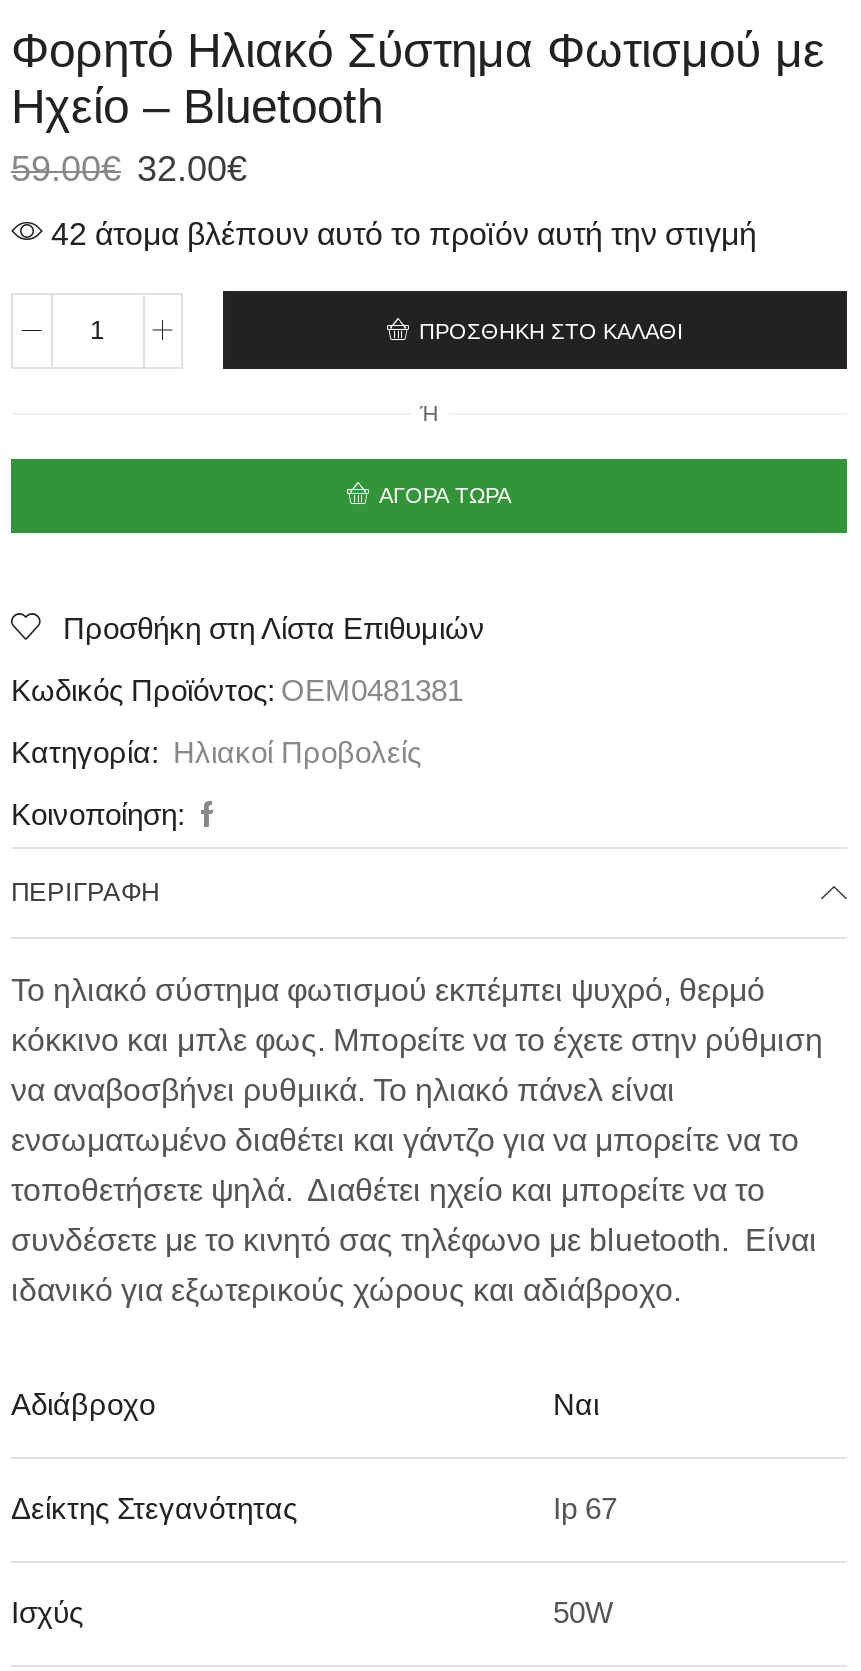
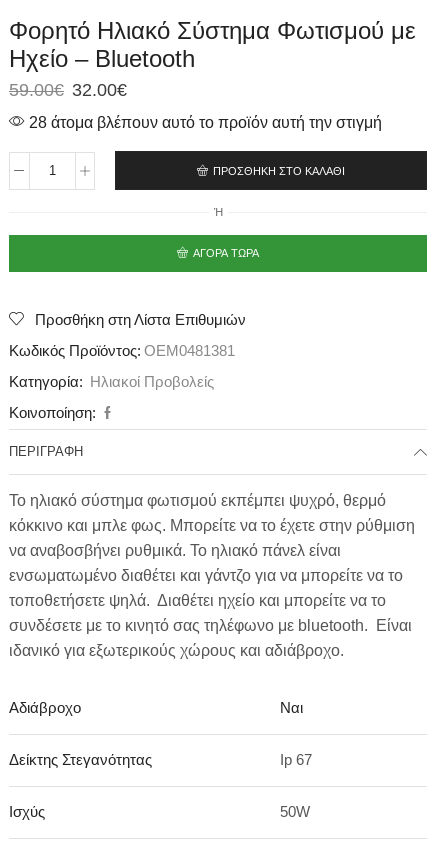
- 42 άτομα βλέπουν αυτό το προϊόν αυτή την στιγμή
+ 28 άτομα βλέπουν αυτό το προϊόν αυτή την στιγμή
